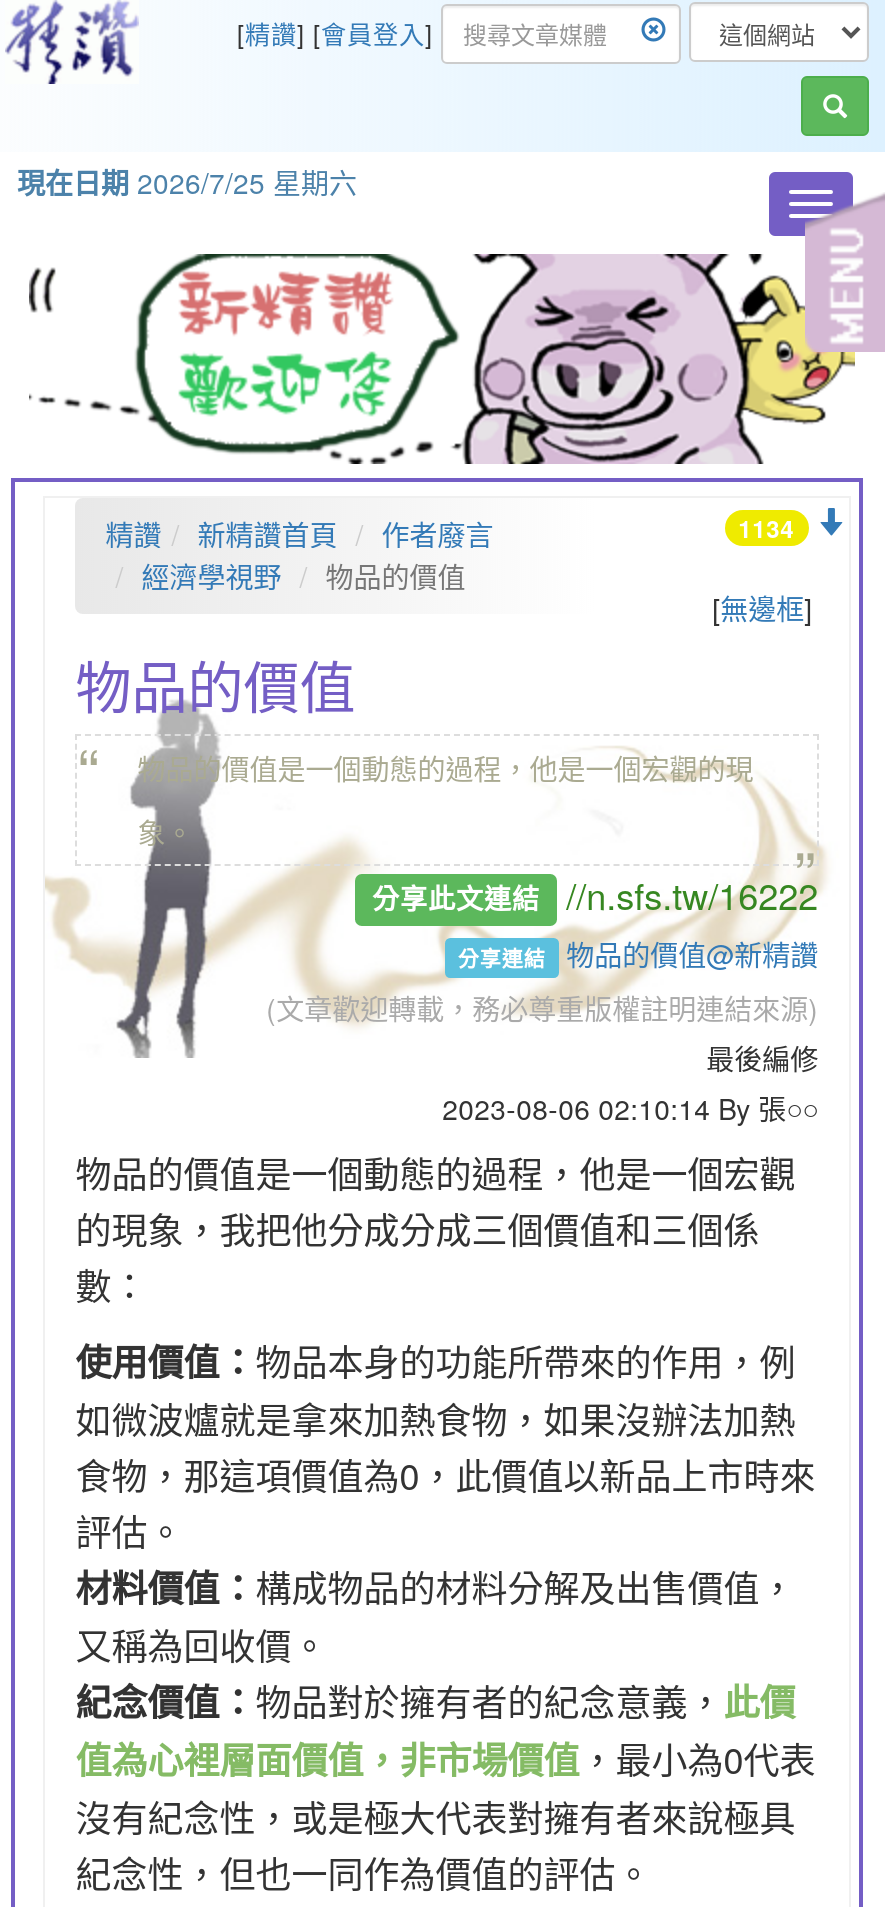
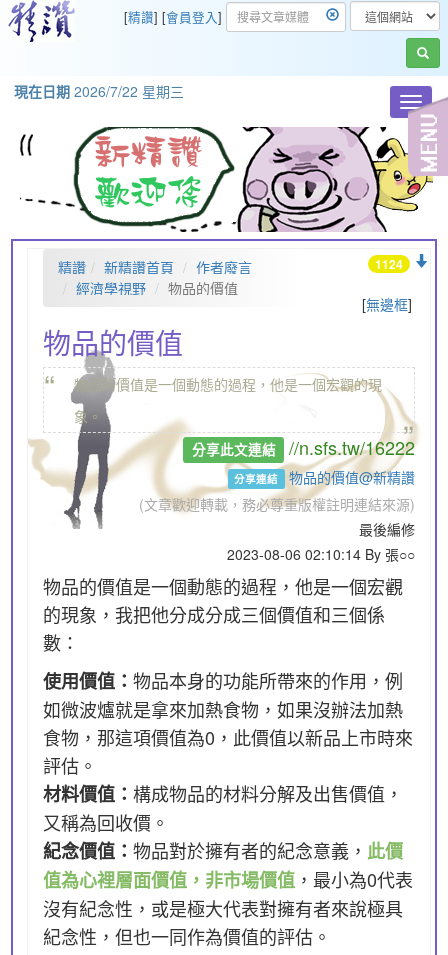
- 現在日期2026/7/25 星期六
+ 現在日期2026/7/22 星期三

- 1134
+ 1124
